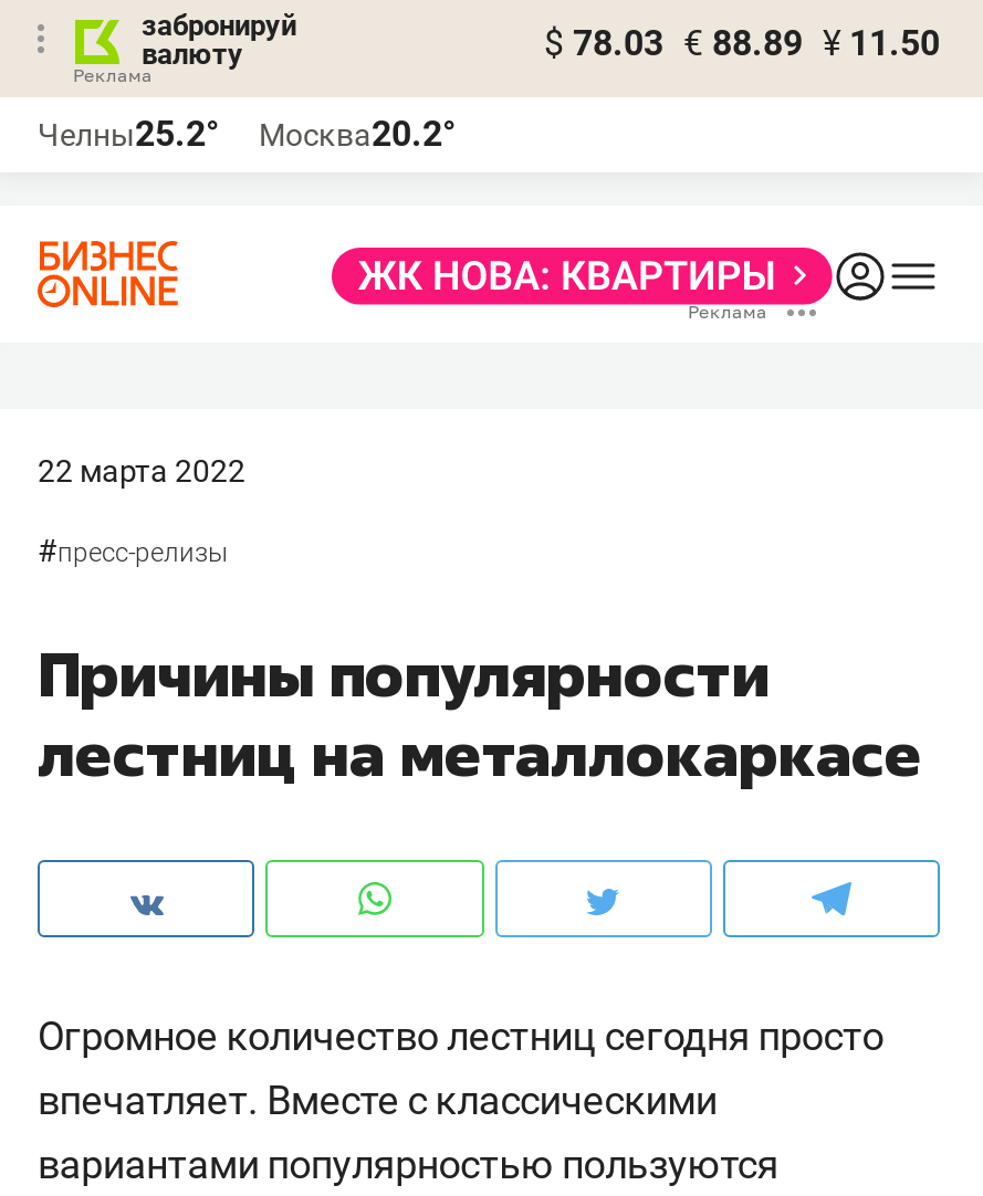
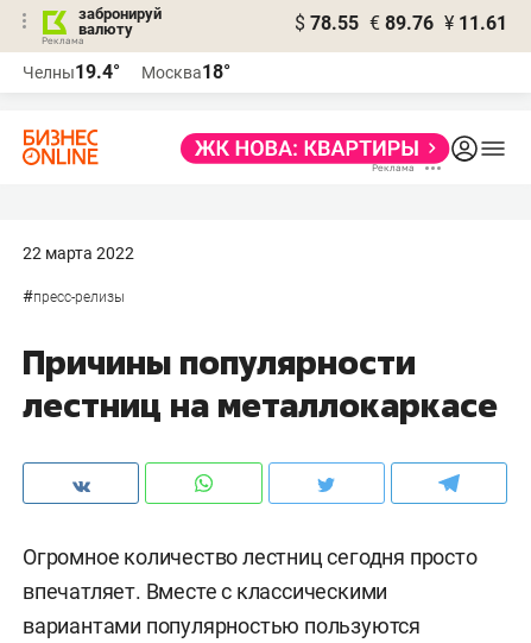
- $ 78.03 € 88.89 ¥ 11.50
+ $ 78.55 € 89.76 ¥ 11.61

- Челны25.2°
+ Челны19.4°

- Москва20.2°
+ Москва18°
